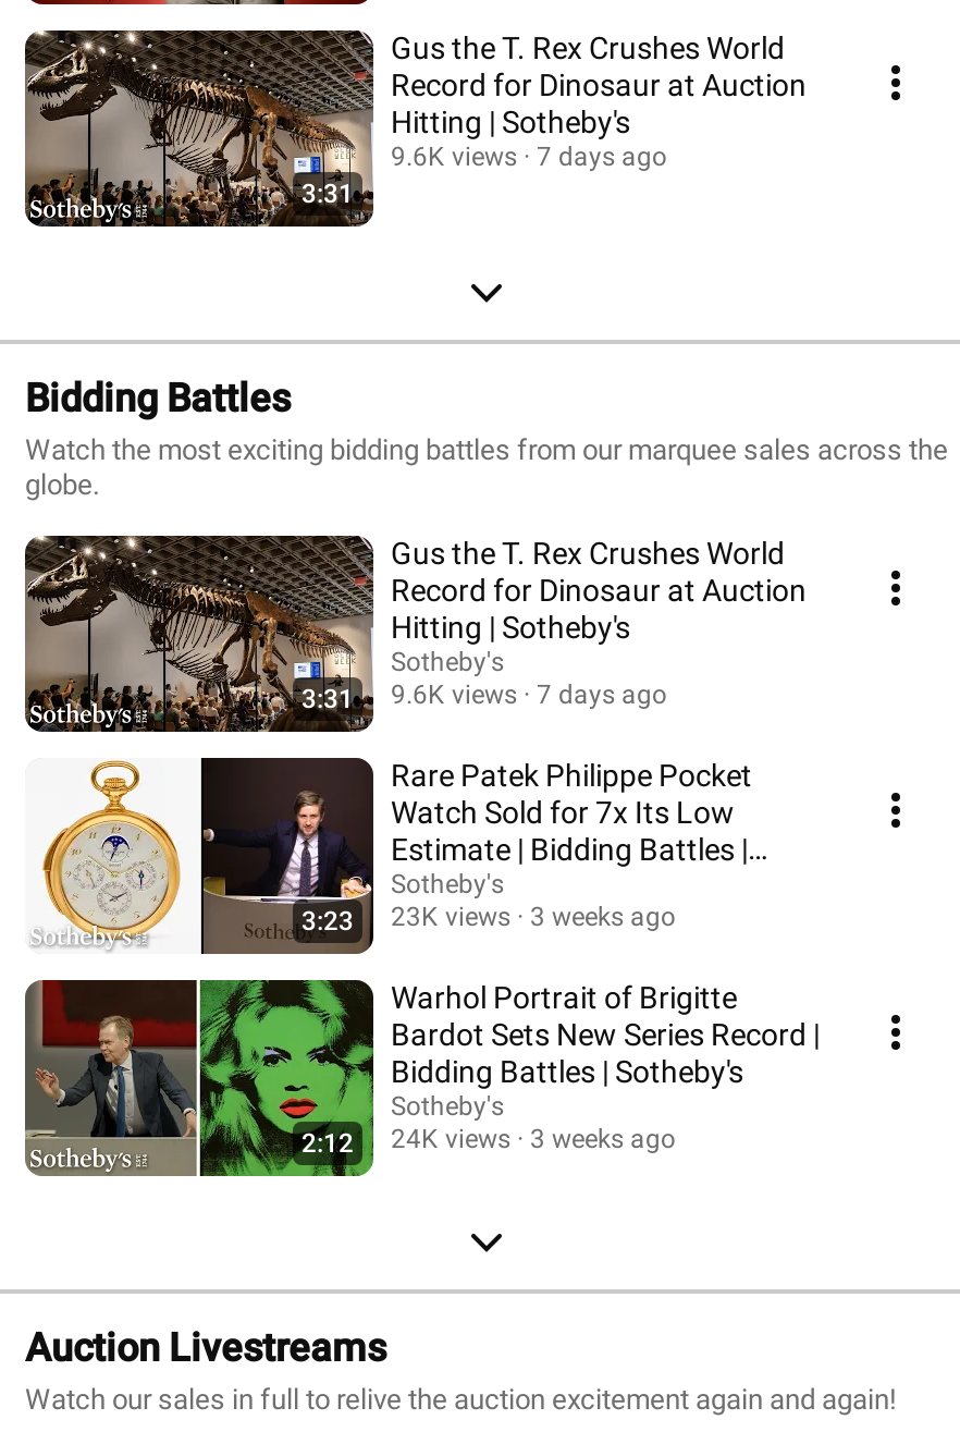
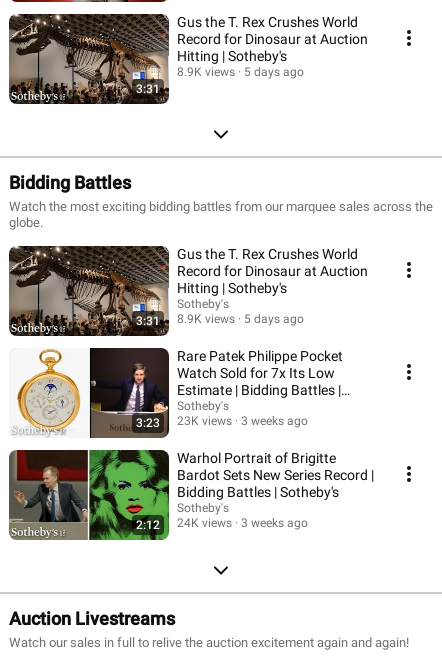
- 9.6K views
+ 8.9K views

- 7 days ago
+ 5 days ago

- 9.6K views
+ 8.9K views

- 7 days ago
+ 5 days ago
